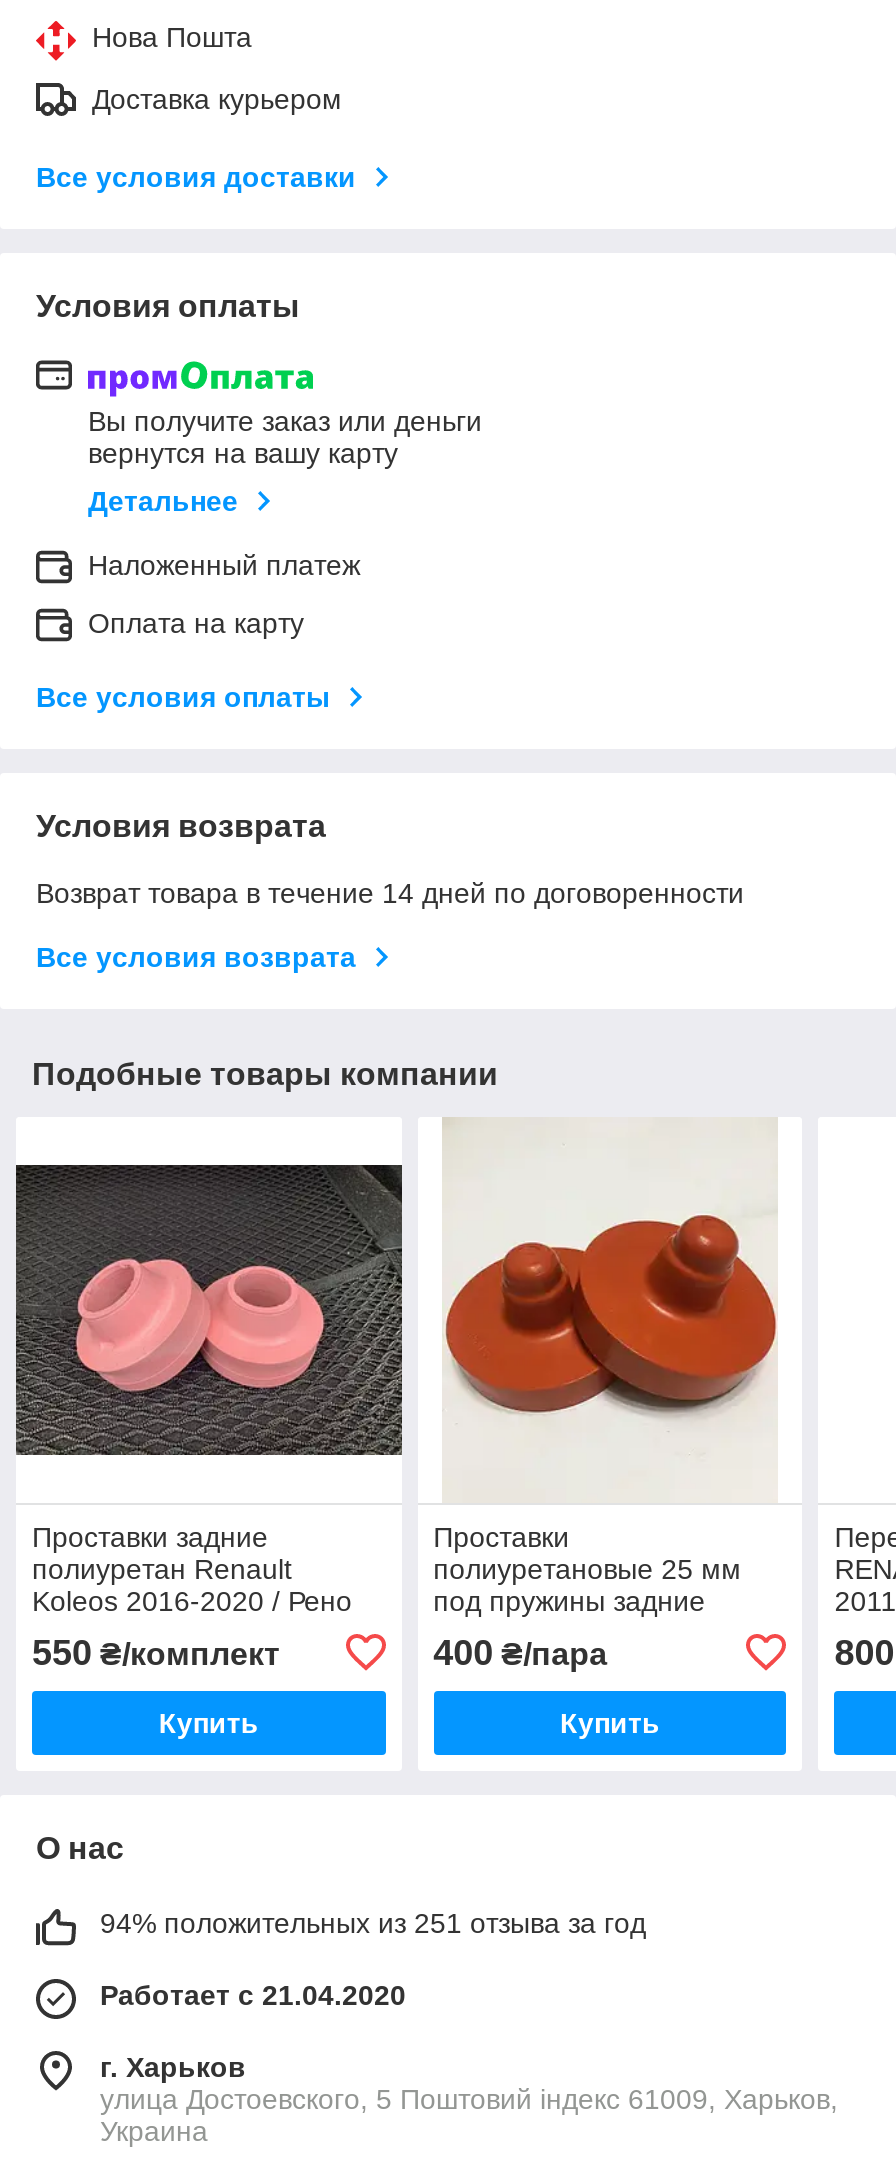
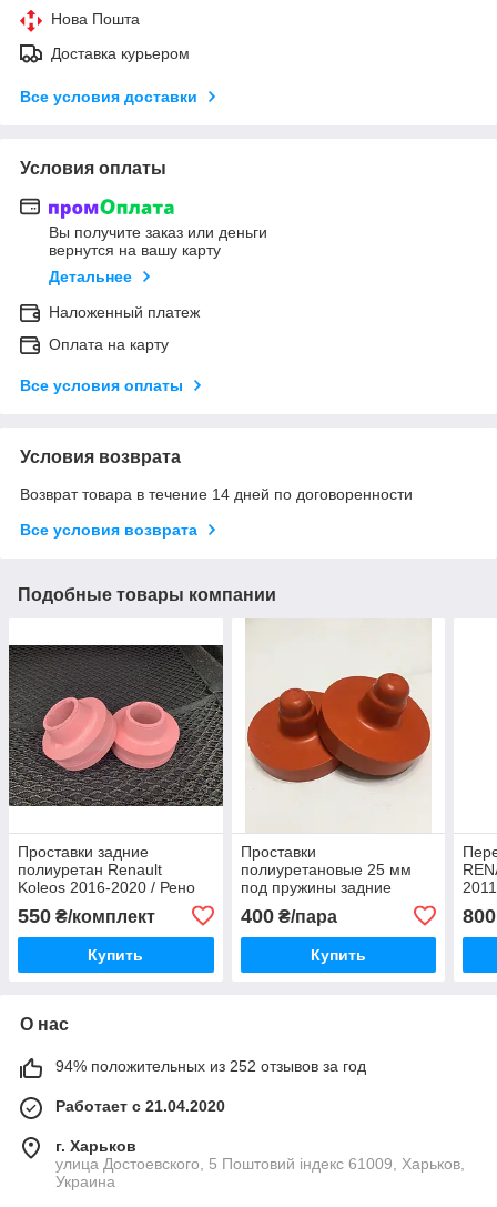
- 94% положительных из 251 отзыва за год
+ 94% положительных из 252 отзывов за год
